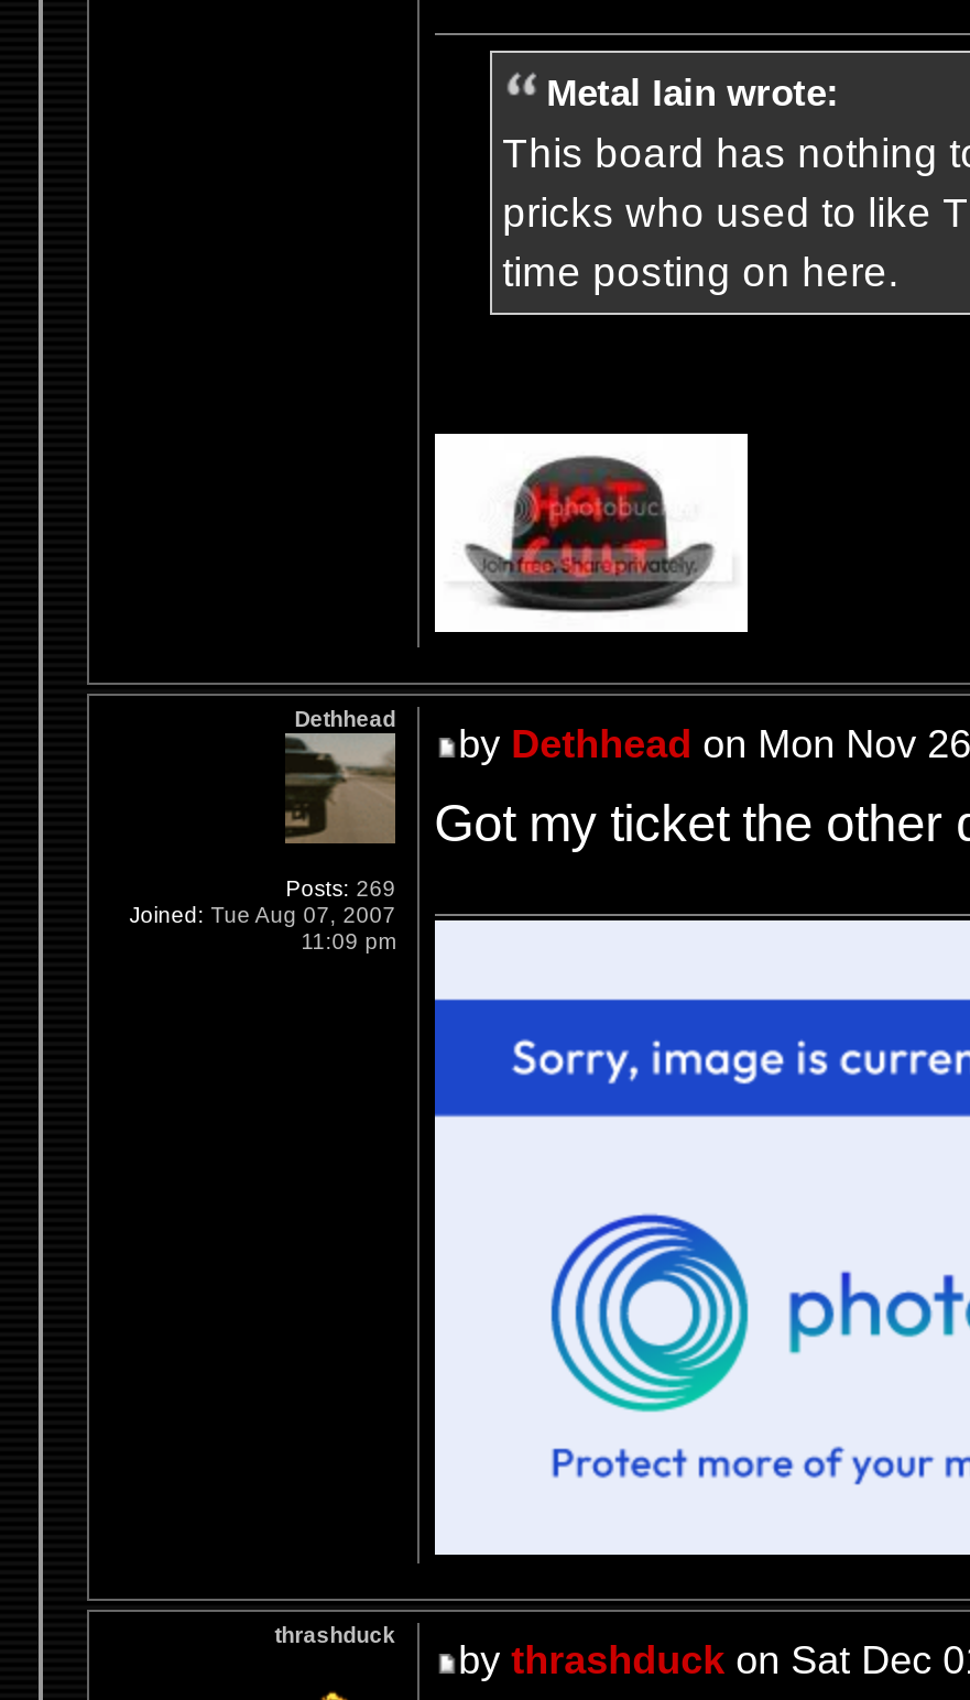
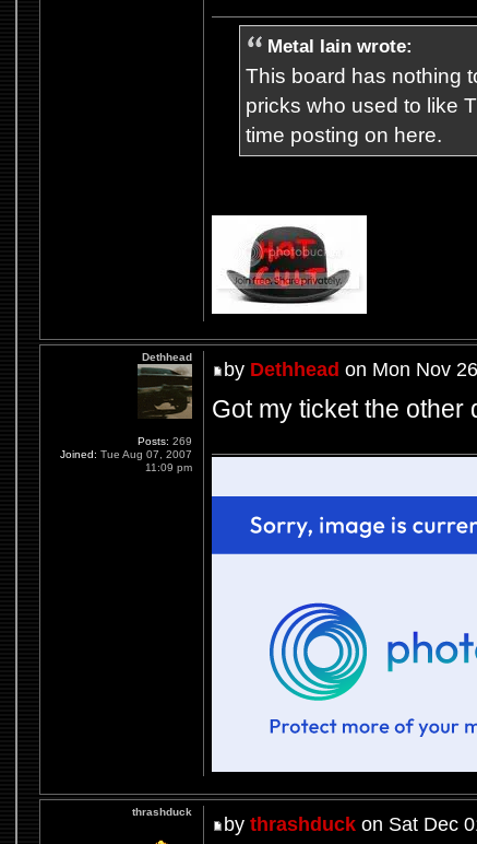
- [image]
+ [image]
